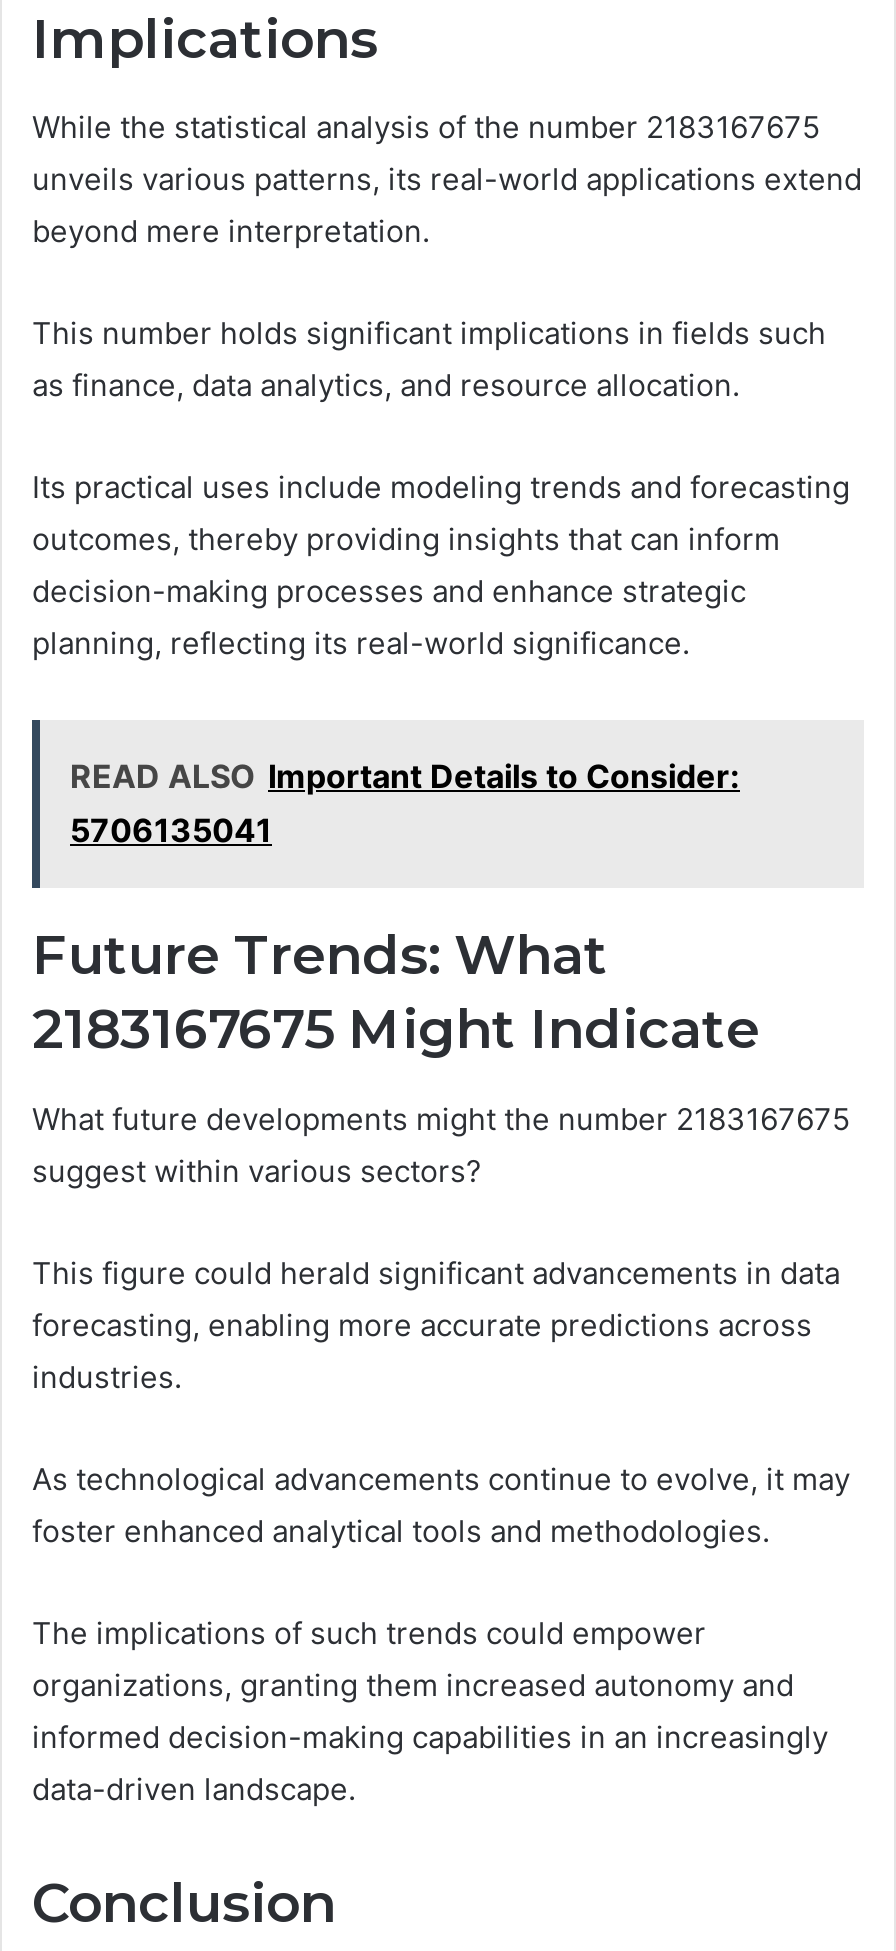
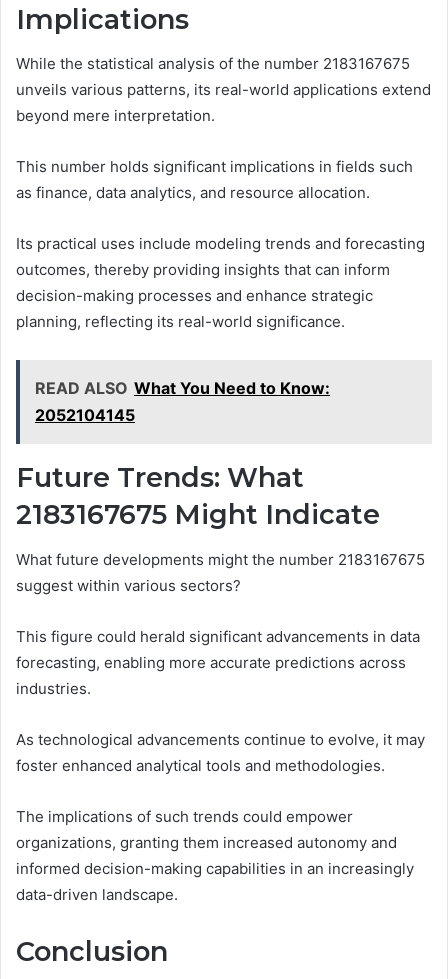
- READ ALSO Important Details to Consider:
- 5706135041
+ READ ALSO What You Need to Know:
+ 2052104145
